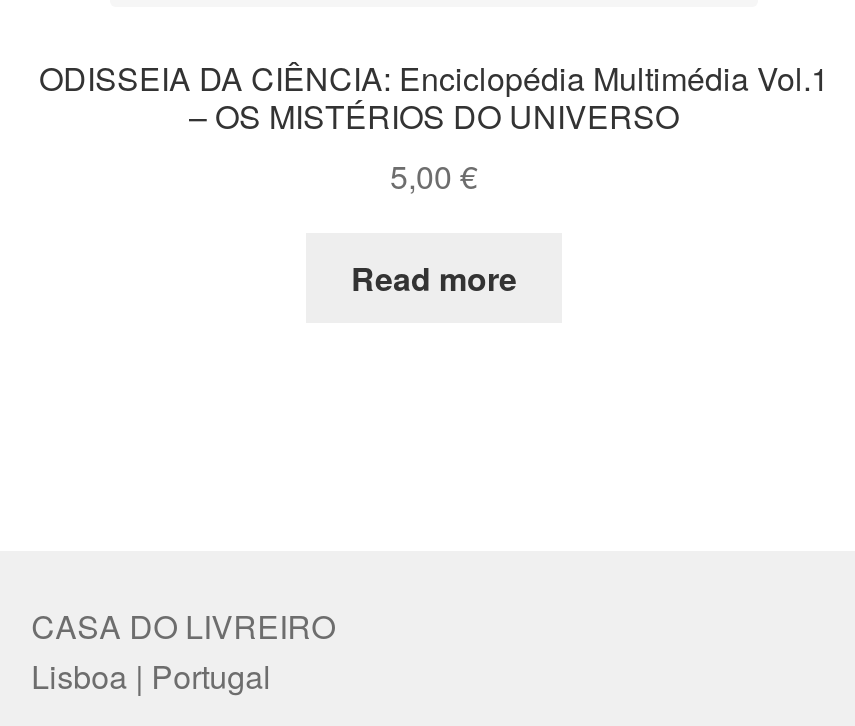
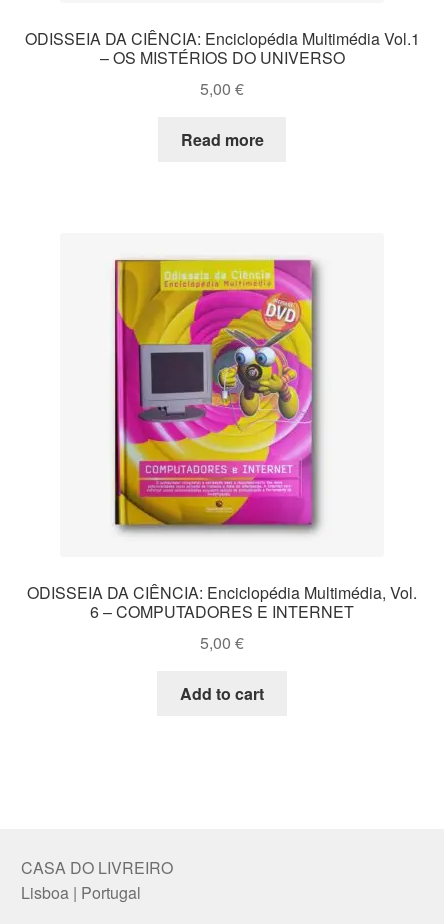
+ ODISSEIA DA CIÊNCIA: Enciclopédia Multimédia, Vol.
+ 6 – COMPUTADORES E INTERNET
+ 5,00 €
+ Add to cart

+ [image]
